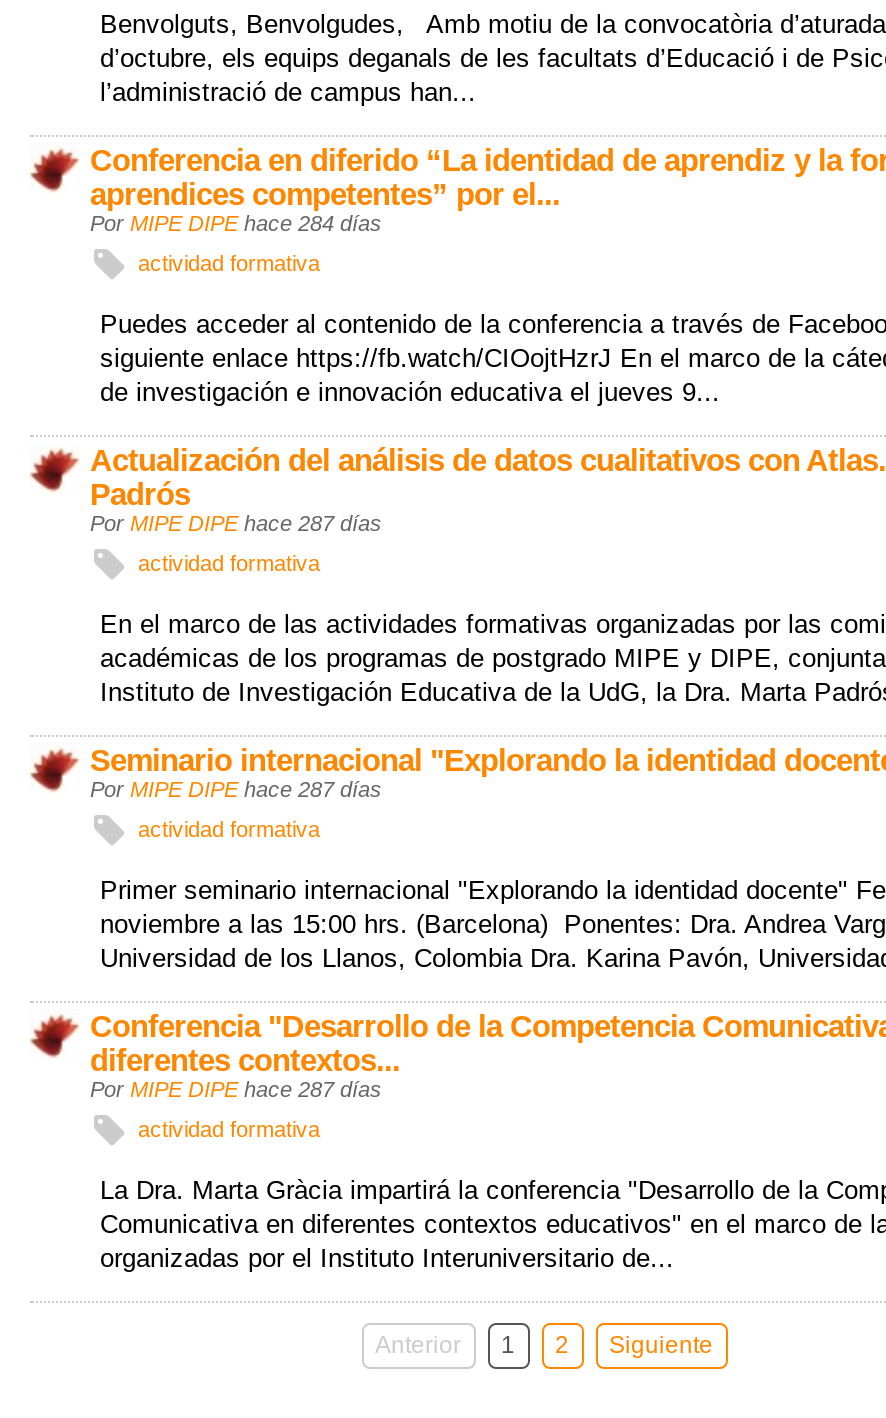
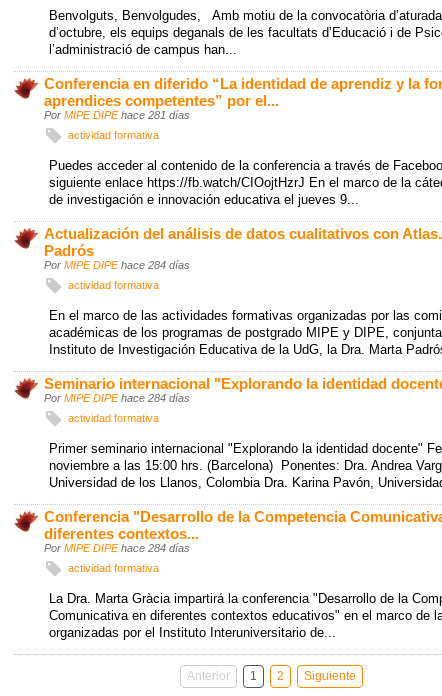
- Por MIPE DIPE hace 284 días
+ Por MIPE DIPE hace 281 días

- Por MIPE DIPE hace 287 días
+ Por MIPE DIPE hace 284 días

- Por MIPE DIPE hace 287 días
+ Por MIPE DIPE hace 284 días

- Por MIPE DIPE hace 287 días
+ Por MIPE DIPE hace 284 días
